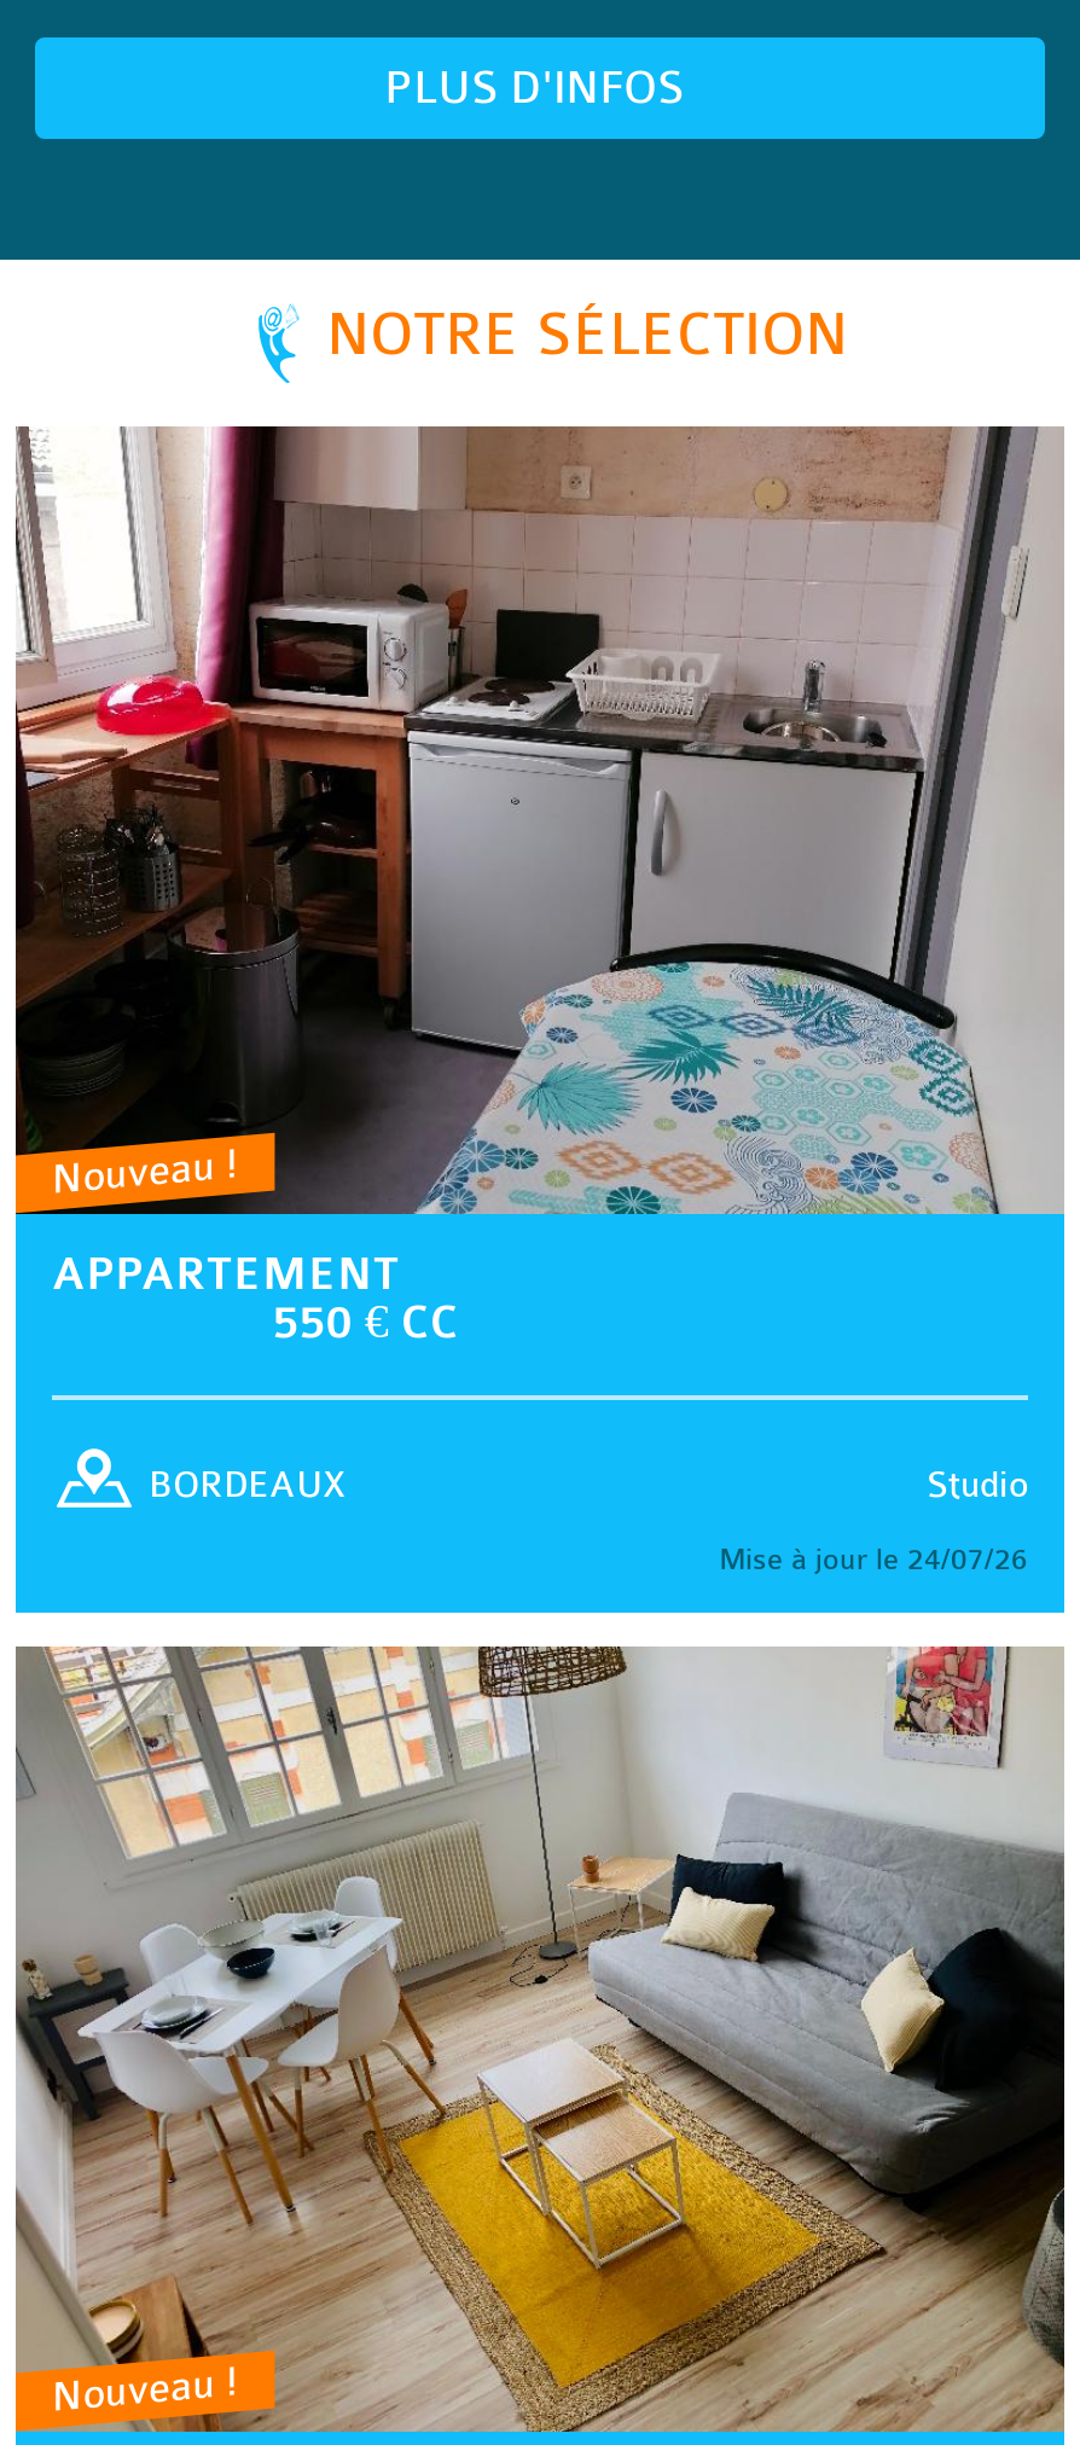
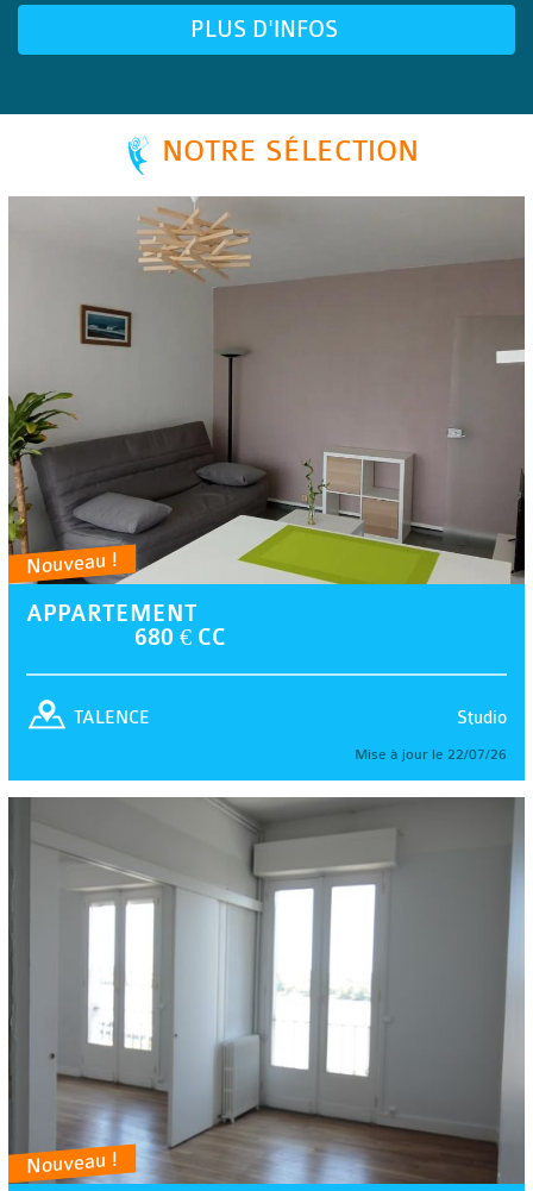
- [image]
- 550 € CC
+ [image]
+ 680 € CC

- BORDEAUX
+ TALENCE

- Mise à jour le 24/07/26
+ Mise à jour le 22/07/26

- [image]
+ [image]
